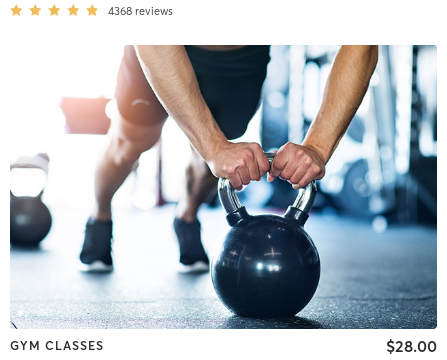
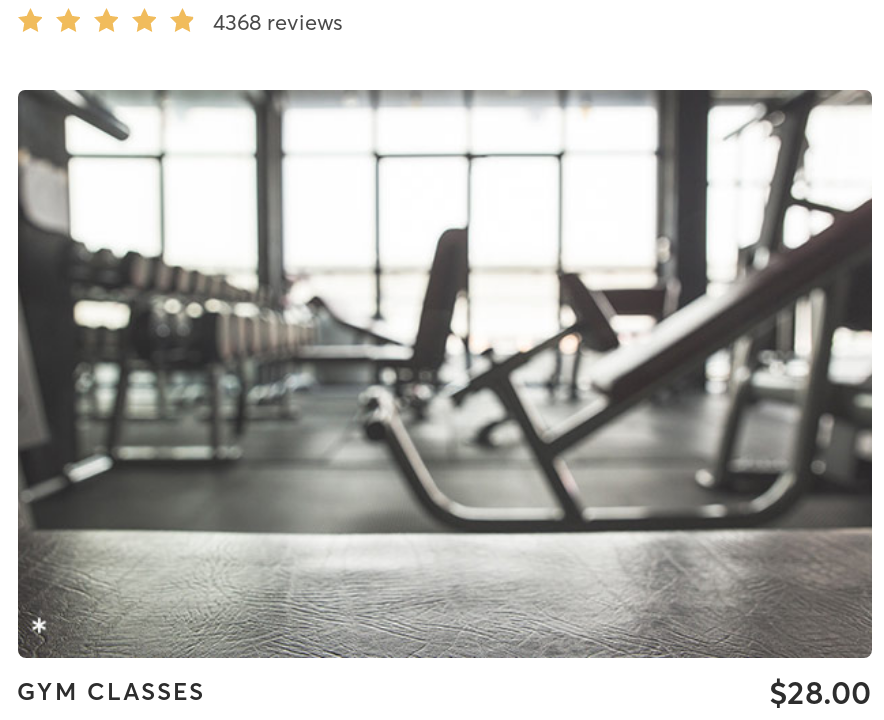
- [image]
+ [image]
